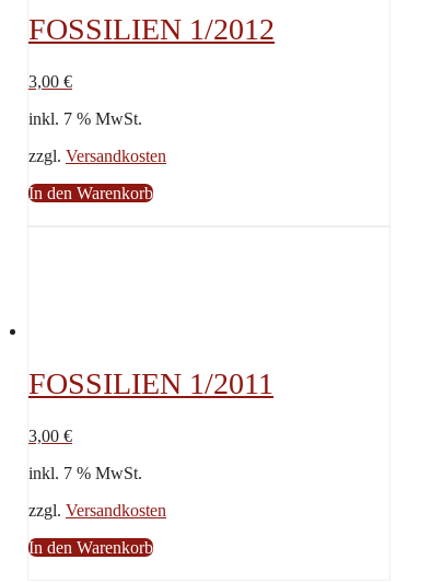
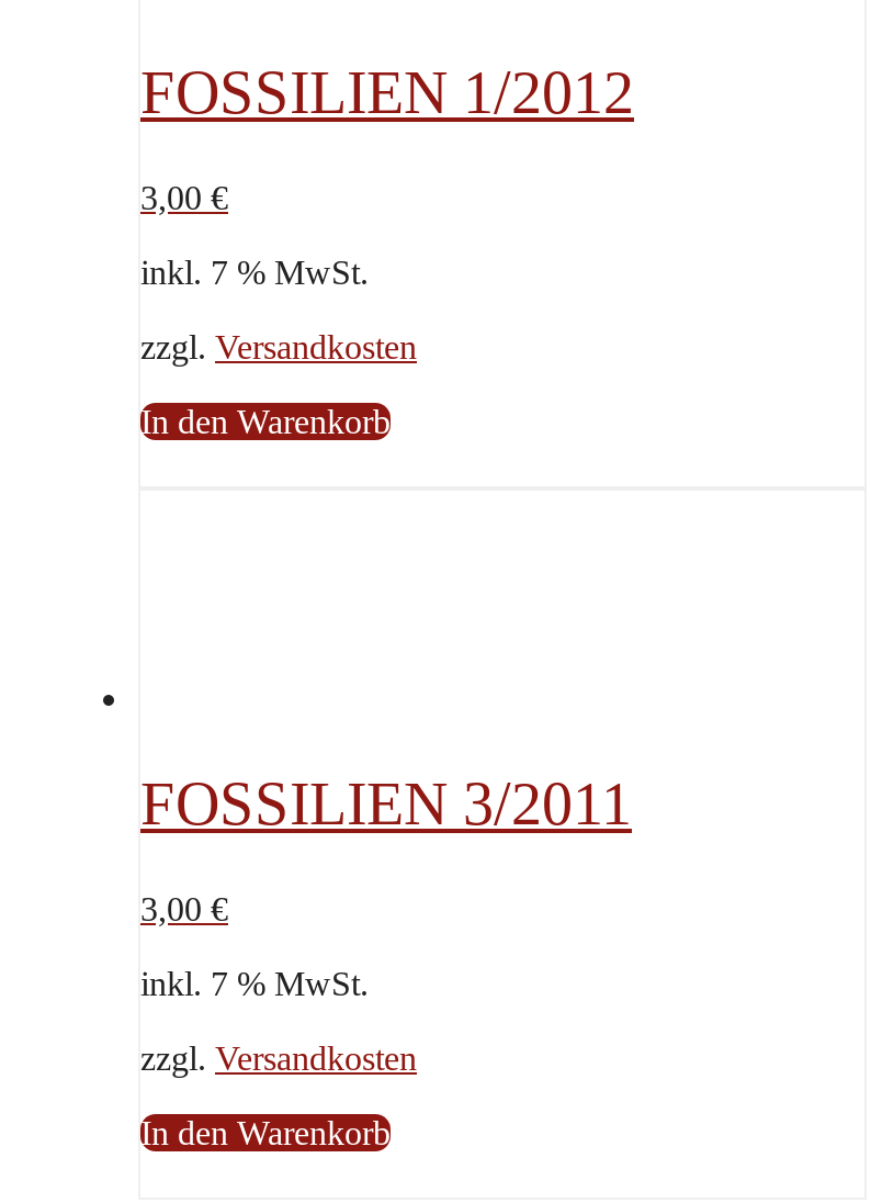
- FOSSILIEN 1/2011
+ FOSSILIEN 3/2011
